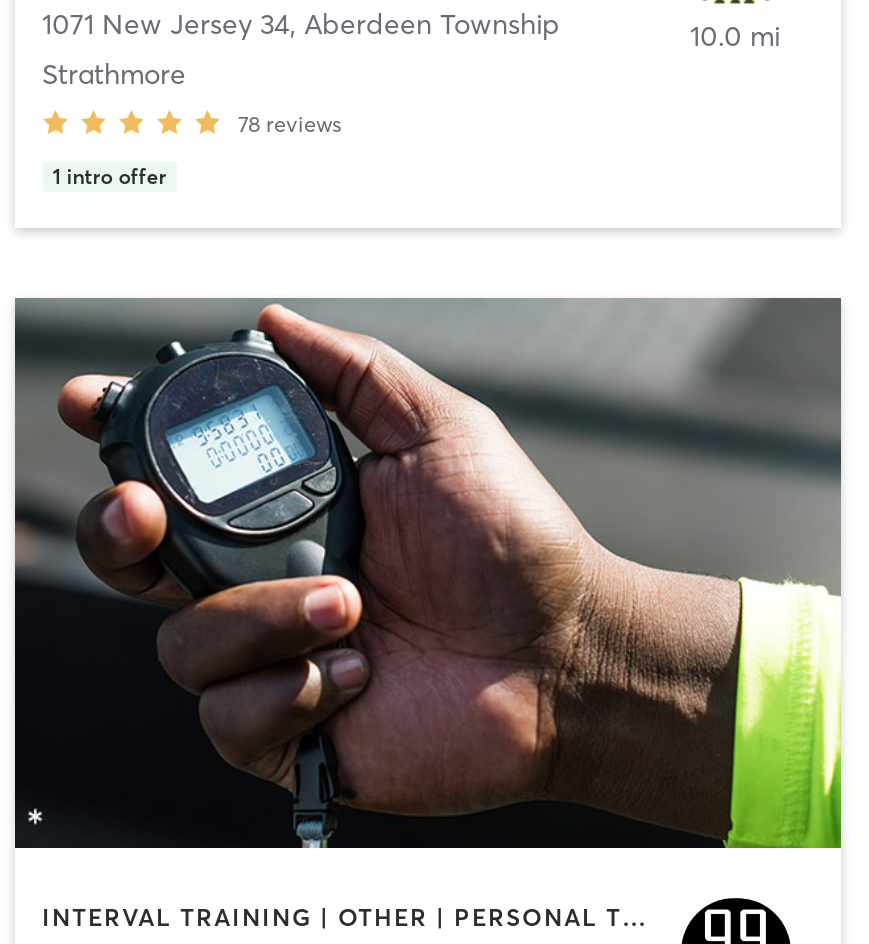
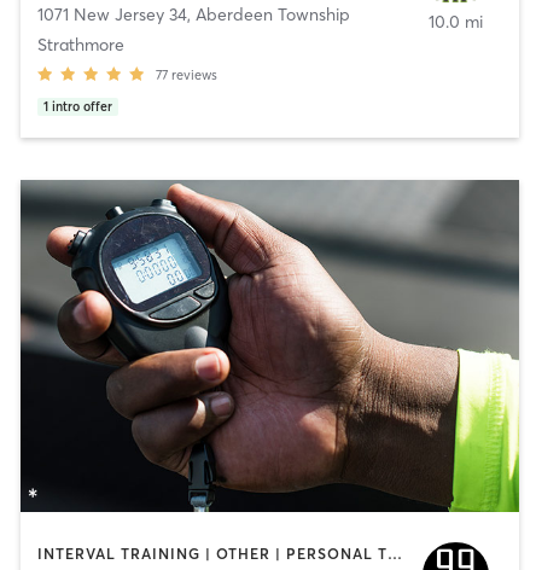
- 78 reviews
+ 77 reviews
